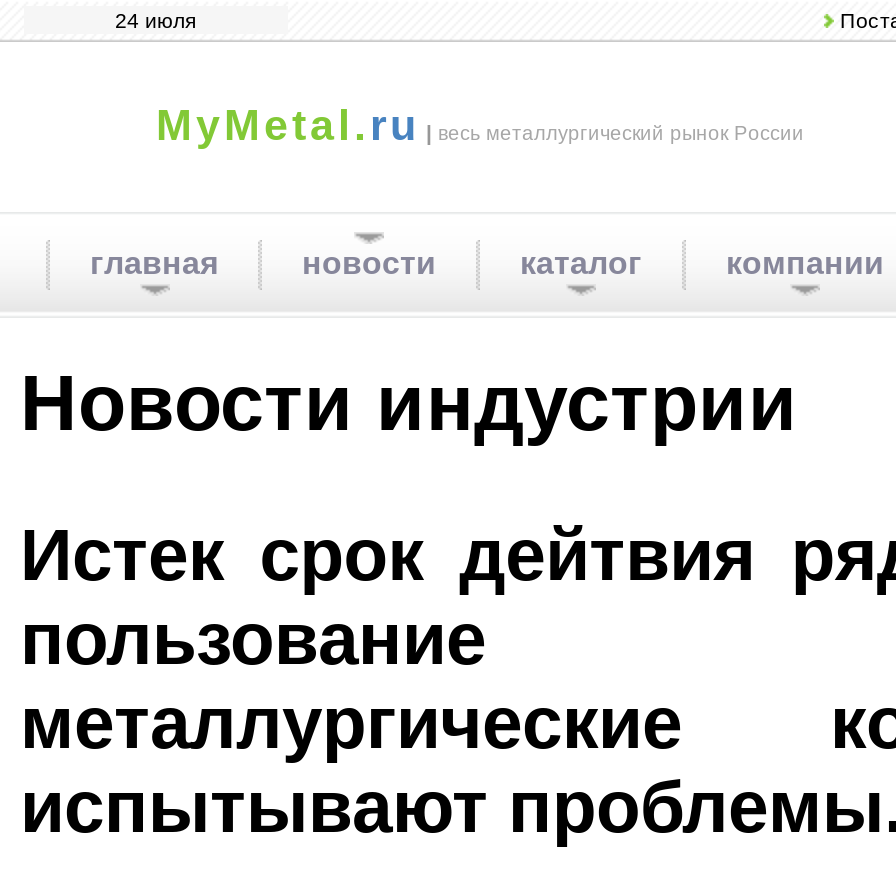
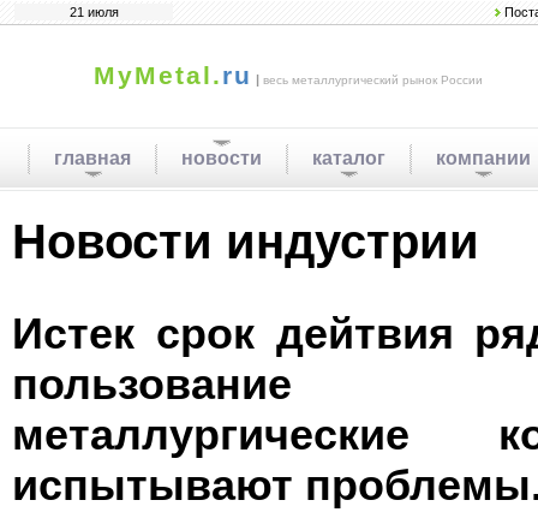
- 24 июля
+ 21 июля
